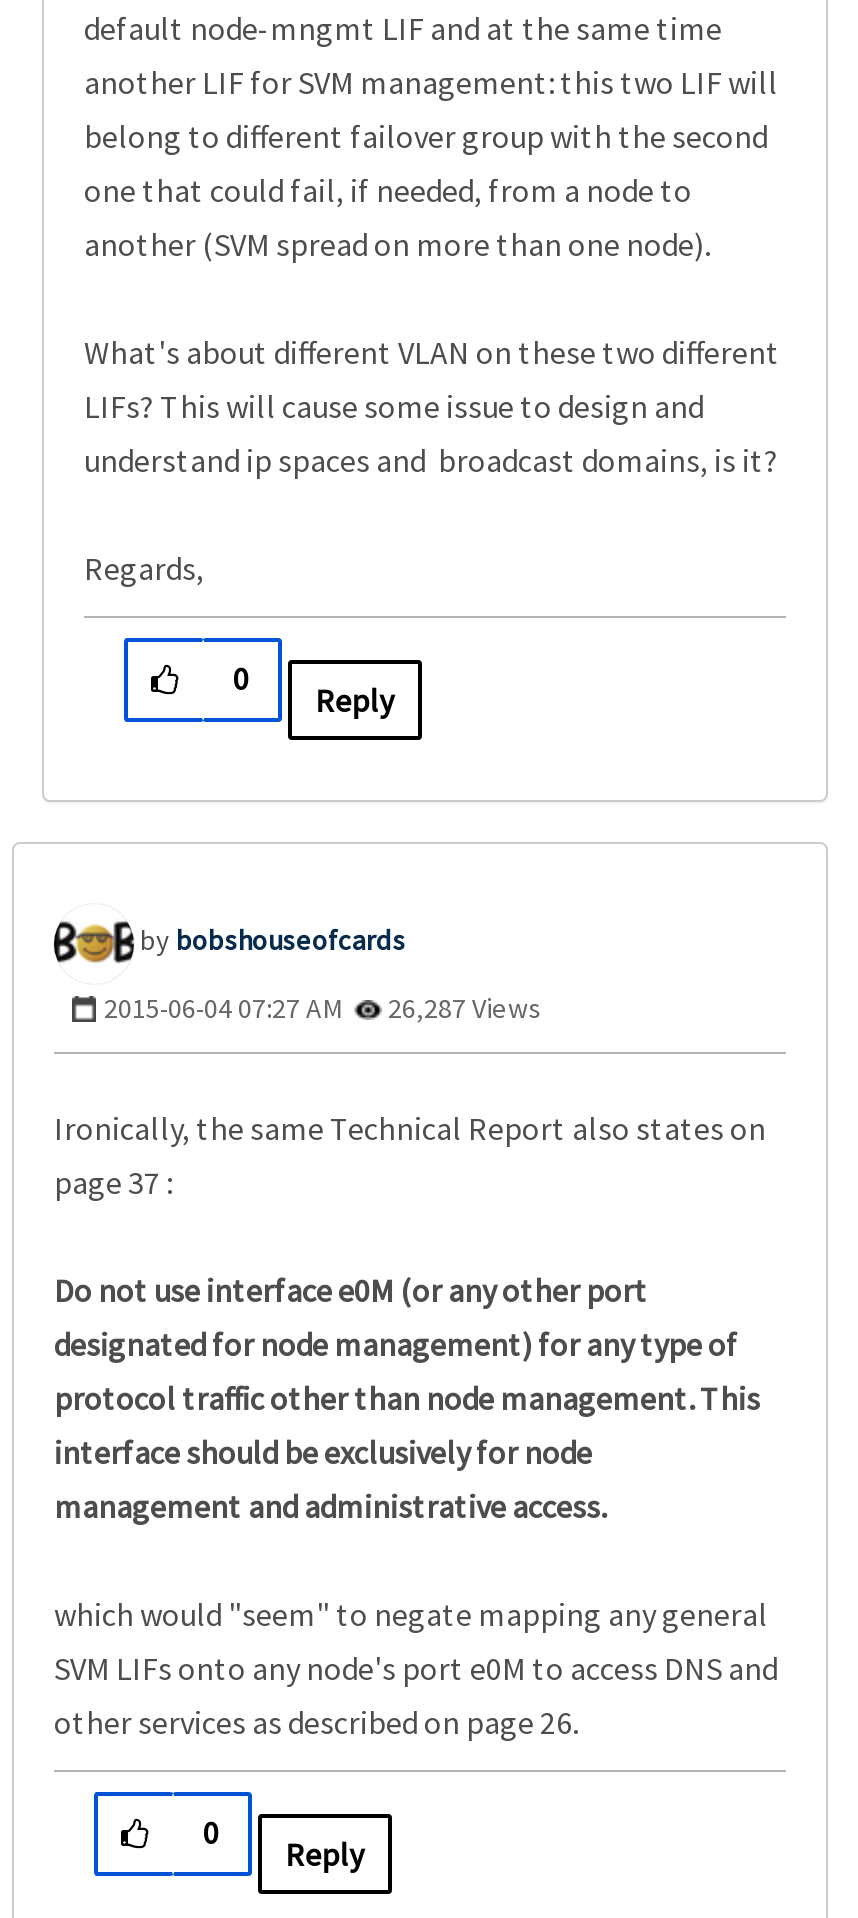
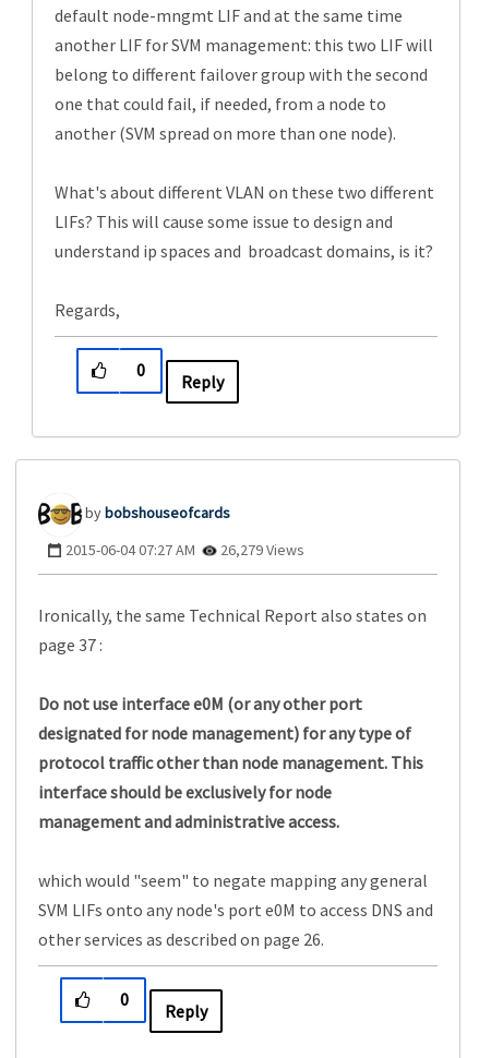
- 2015-06-04 07:27 AM 26,287 Views
+ 2015-06-04 07:27 AM 26,279 Views
